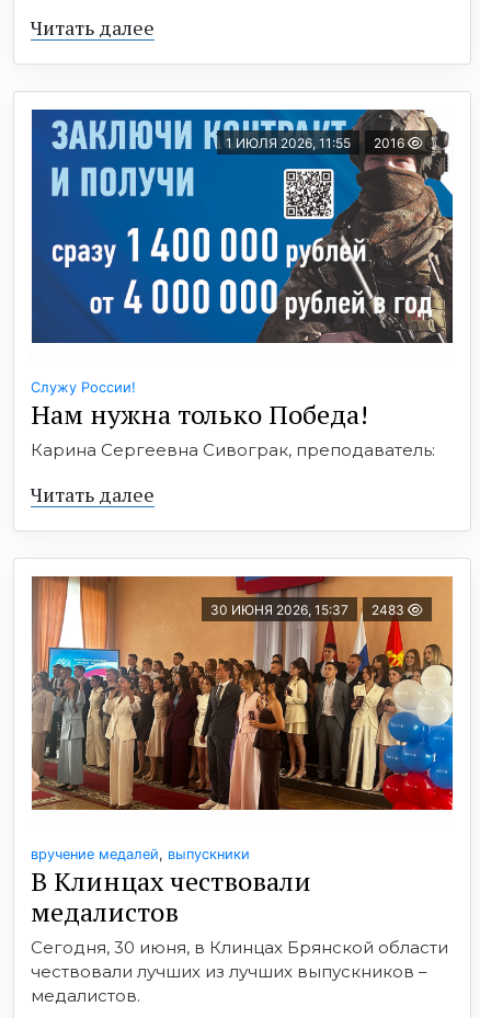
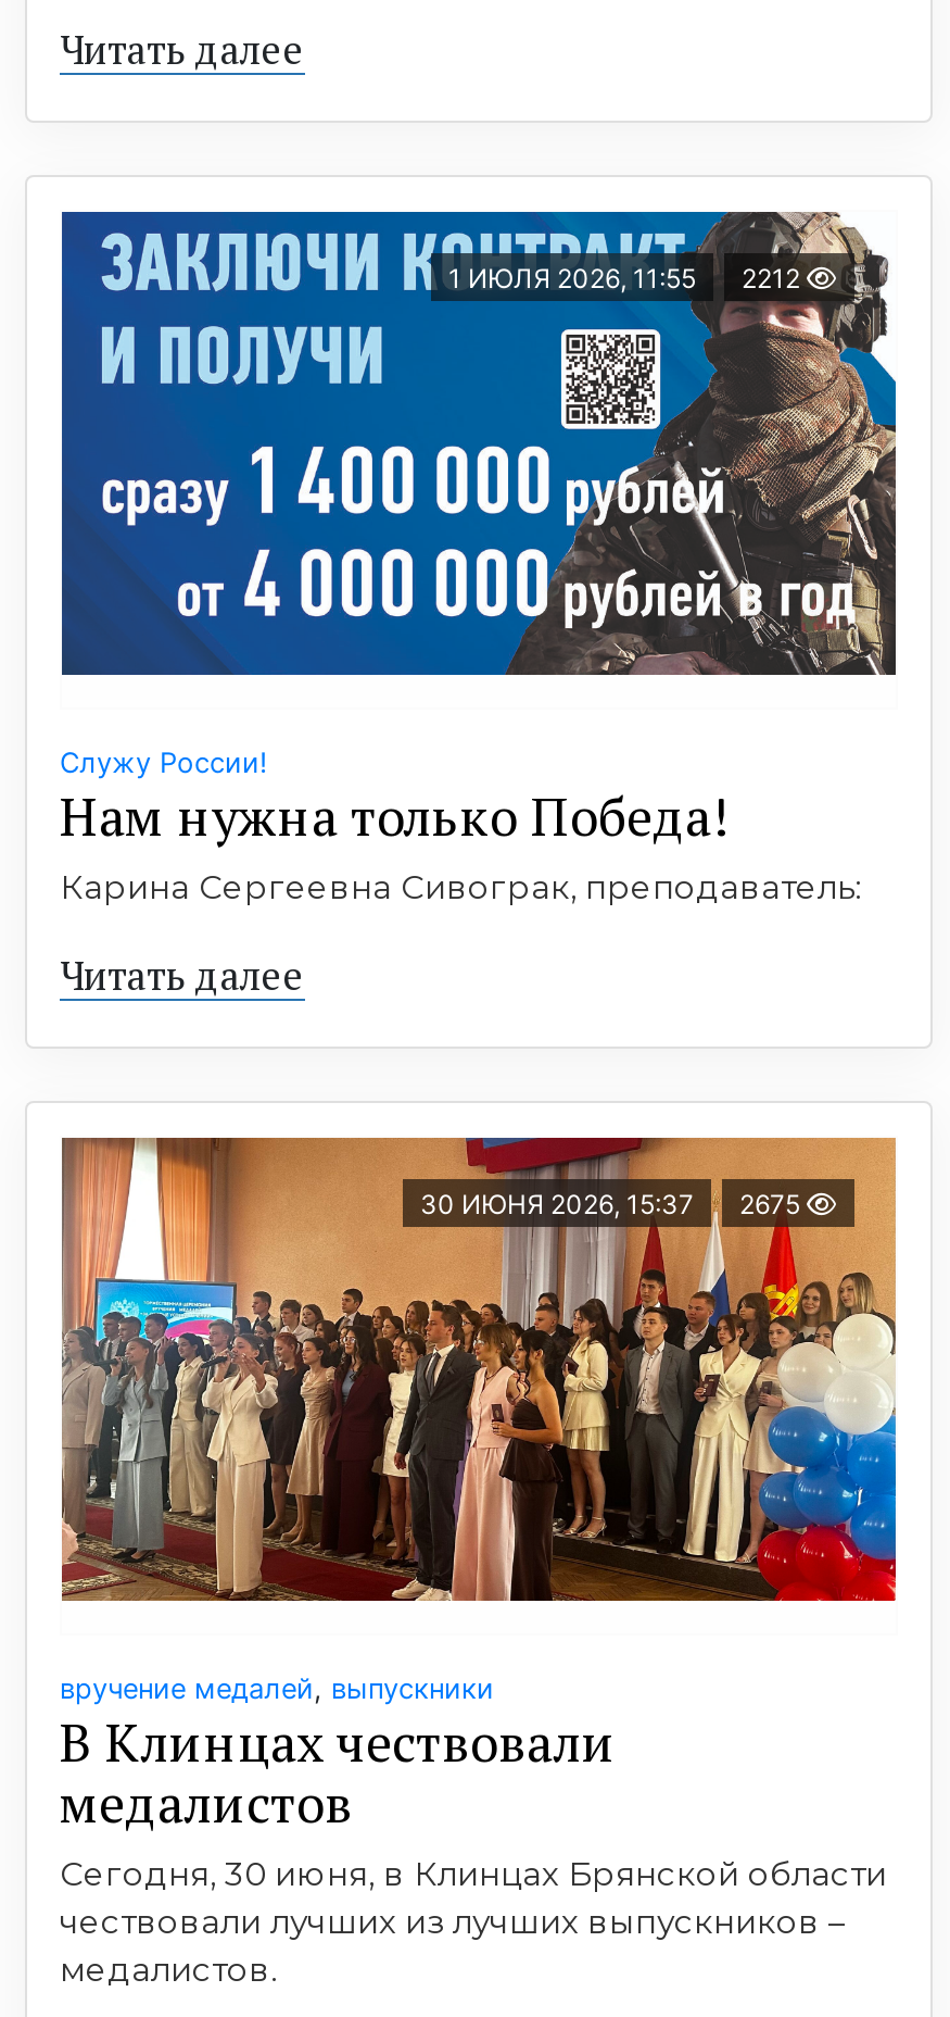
- 1 ИЮЛЯ 2026, 11:55 2016
+ 1 ИЮЛЯ 2026, 11:55 2212

- 2483
+ 2675
